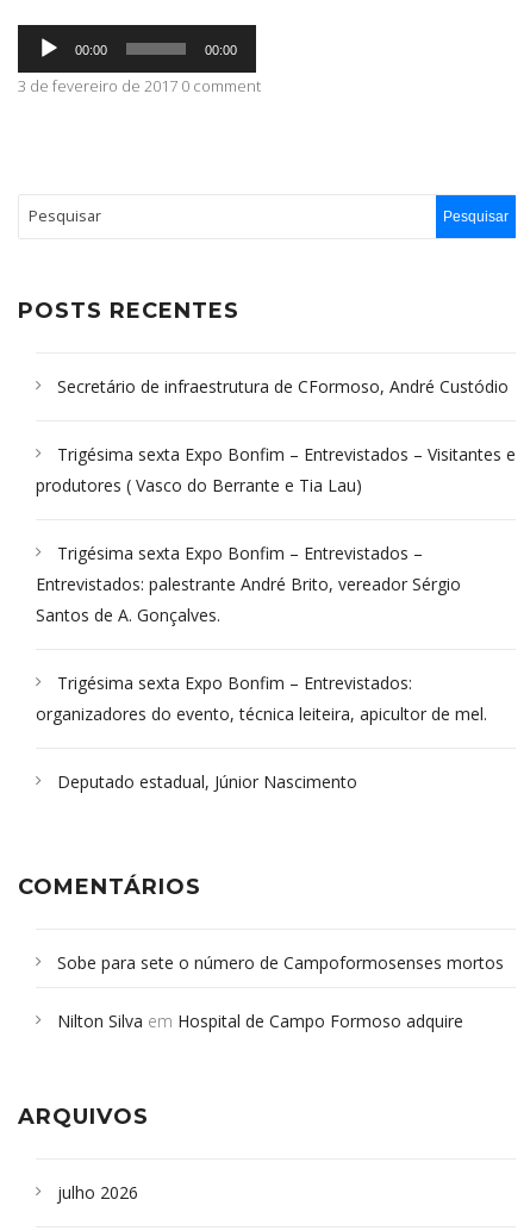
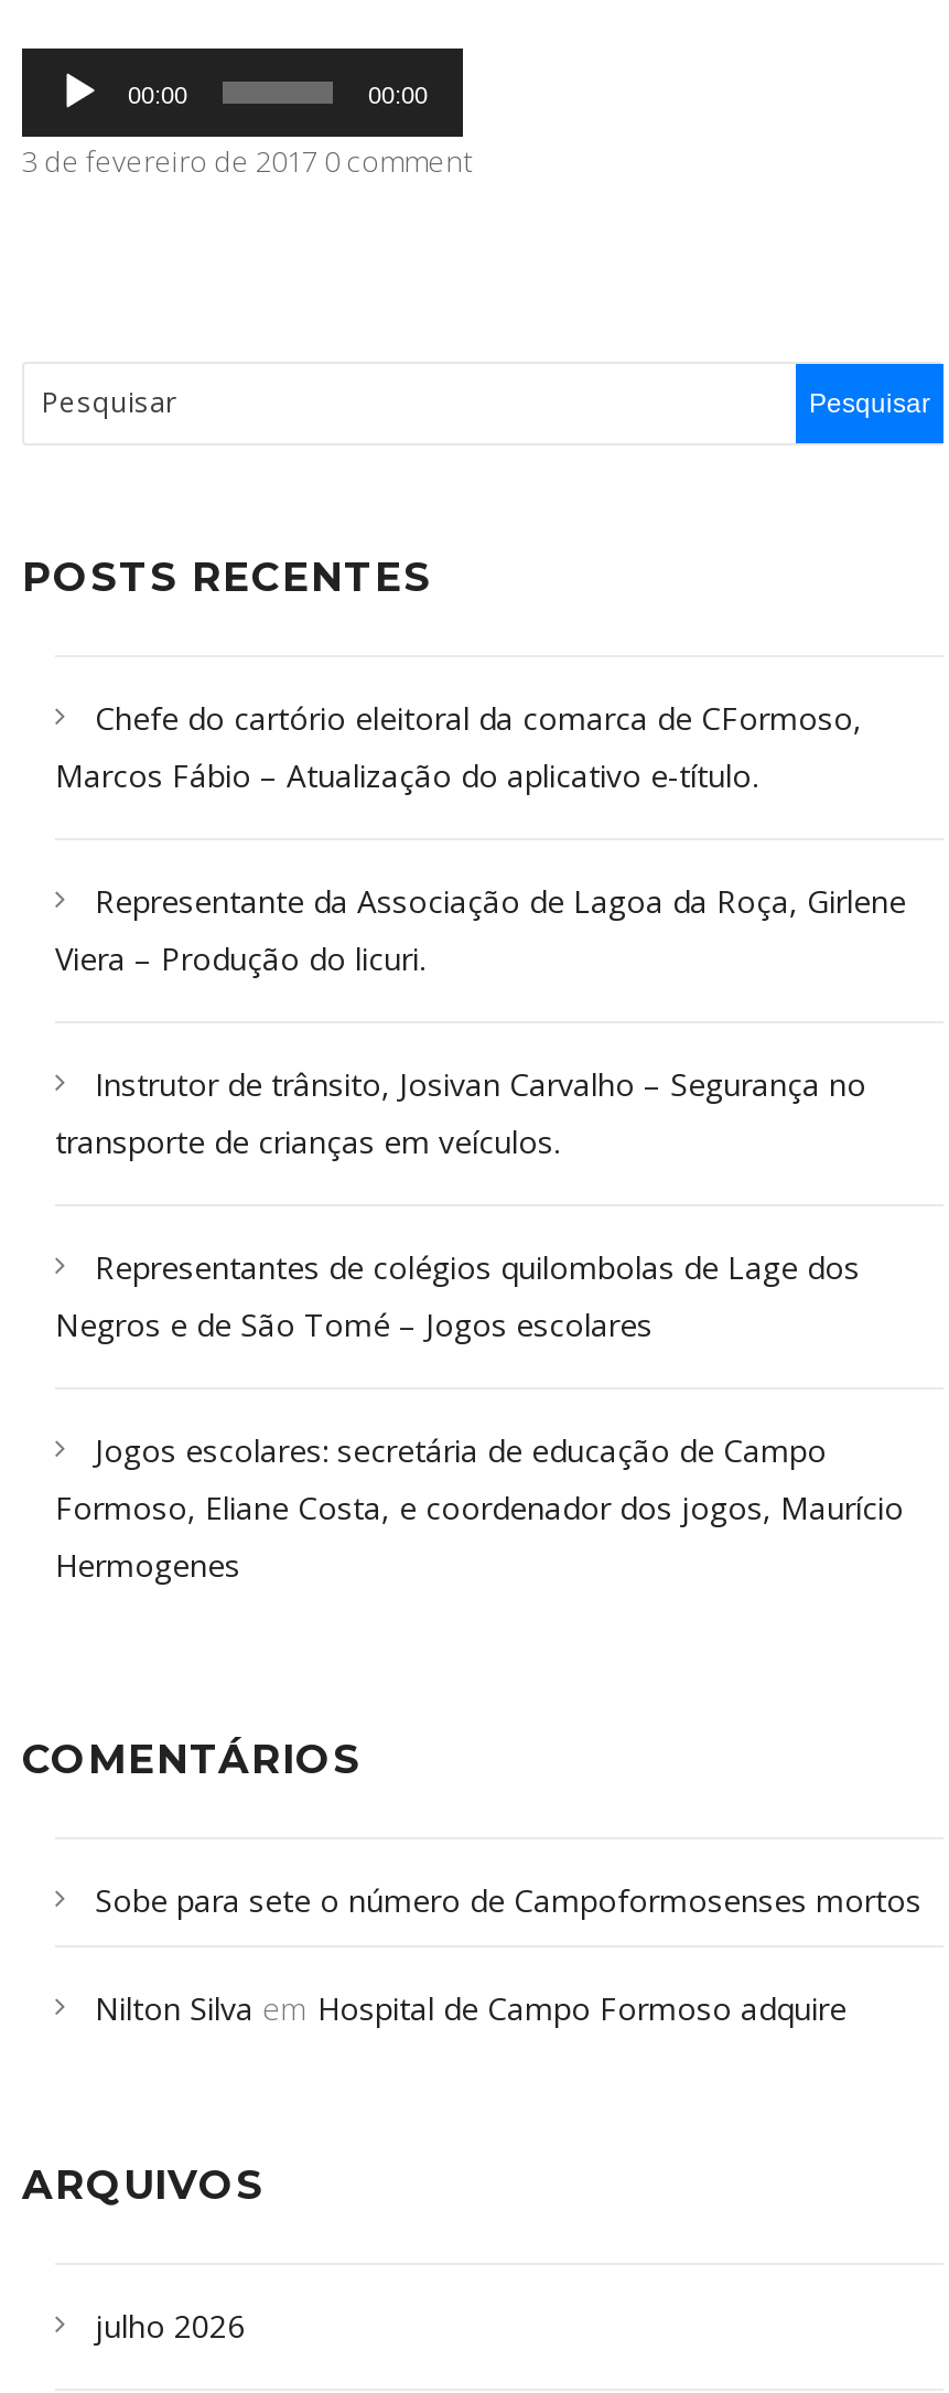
- Secretário de infraestrutura de CFormoso, André Custódio
+ Chefe do cartório eleitoral da comarca de CFormoso,
+ Marcos Fábio – Atualização do aplicativo e-título.

- Trigésima sexta Expo Bonfim – Entrevistados – Visitantes e
- produtores ( Vasco do Berrante e Tia Lau)
+ Representante da Associação de Lagoa da Roça, Girlene
+ Viera – Produção do licuri.

- Trigésima sexta Expo Bonfim – Entrevistados –
- Entrevistados: palestrante André Brito, vereador Sérgio
- Santos de A. Gonçalves.
+ Instrutor de trânsito, Josivan Carvalho – Segurança no
+ transporte de crianças em veículos.

- Trigésima sexta Expo Bonfim – Entrevistados:
- organizadores do evento, técnica leiteira, apicultor de mel.
+ Representantes de colégios quilombolas de Lage dos
+ Negros e de São Tomé – Jogos escolares

- Deputado estadual, Júnior Nascimento
+ Jogos escolares: secretária de educação de Campo
+ Formoso, Eliane Costa, e coordenador dos jogos, Maurício
+ Hermogenes
